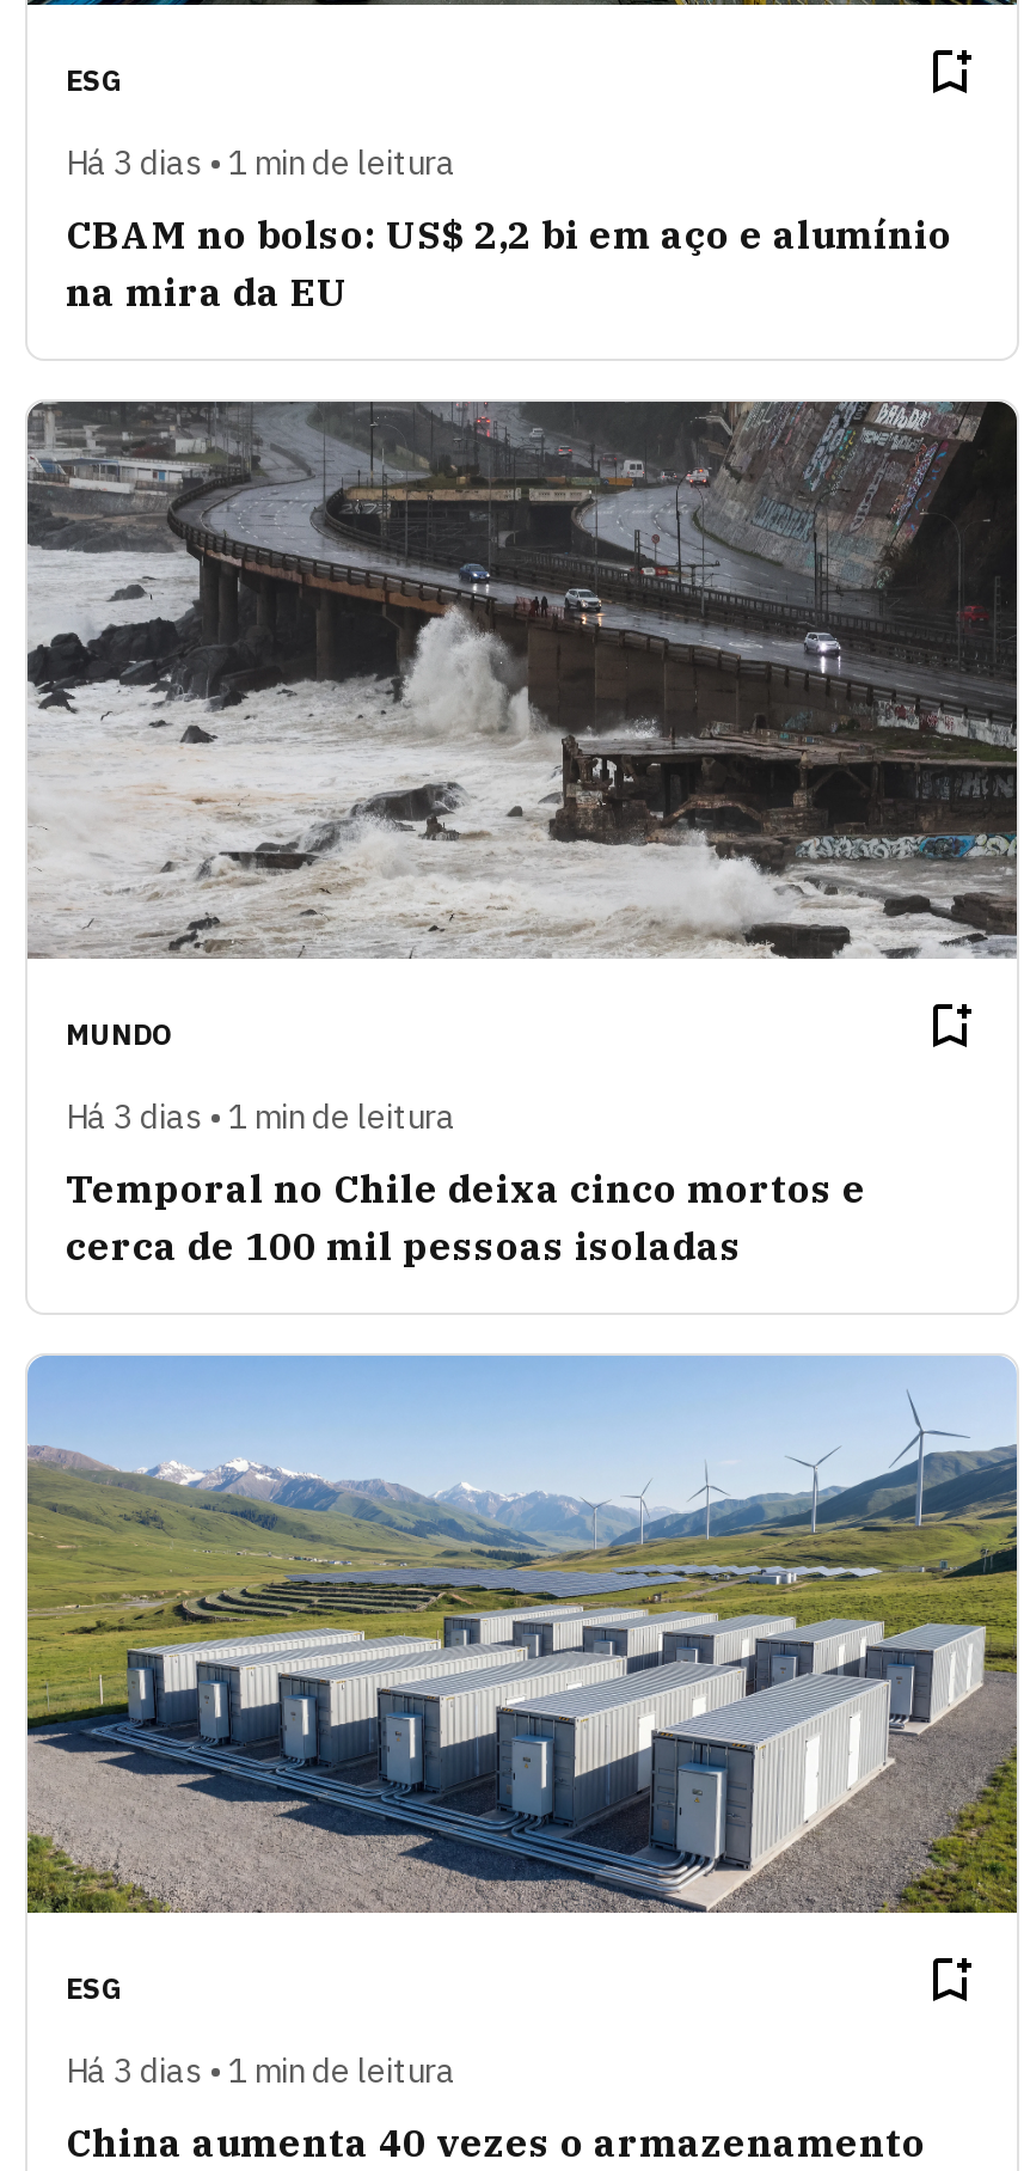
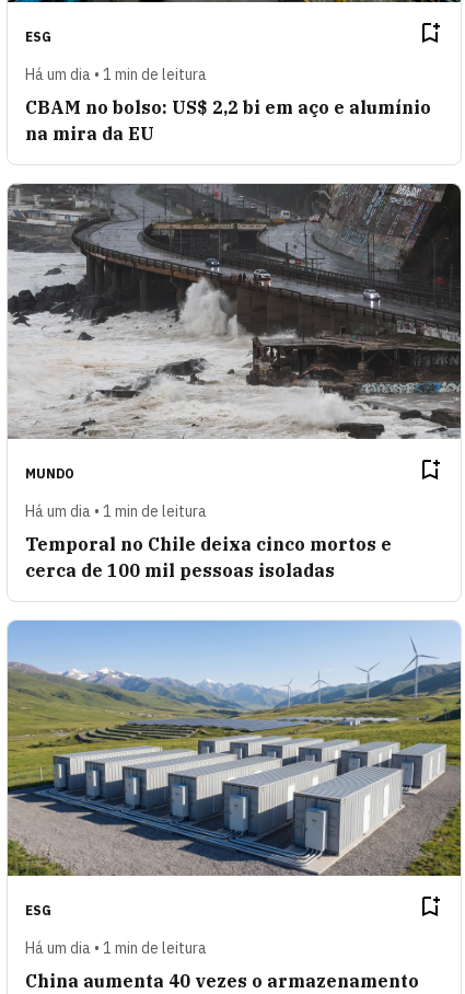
- Há 3 dias • 1 min de leitura
+ Há um dia • 1 min de leitura

- Há 3 dias • 1 min de leitura
+ Há um dia • 1 min de leitura

- Há 3 dias • 1 min de leitura
+ Há um dia • 1 min de leitura
